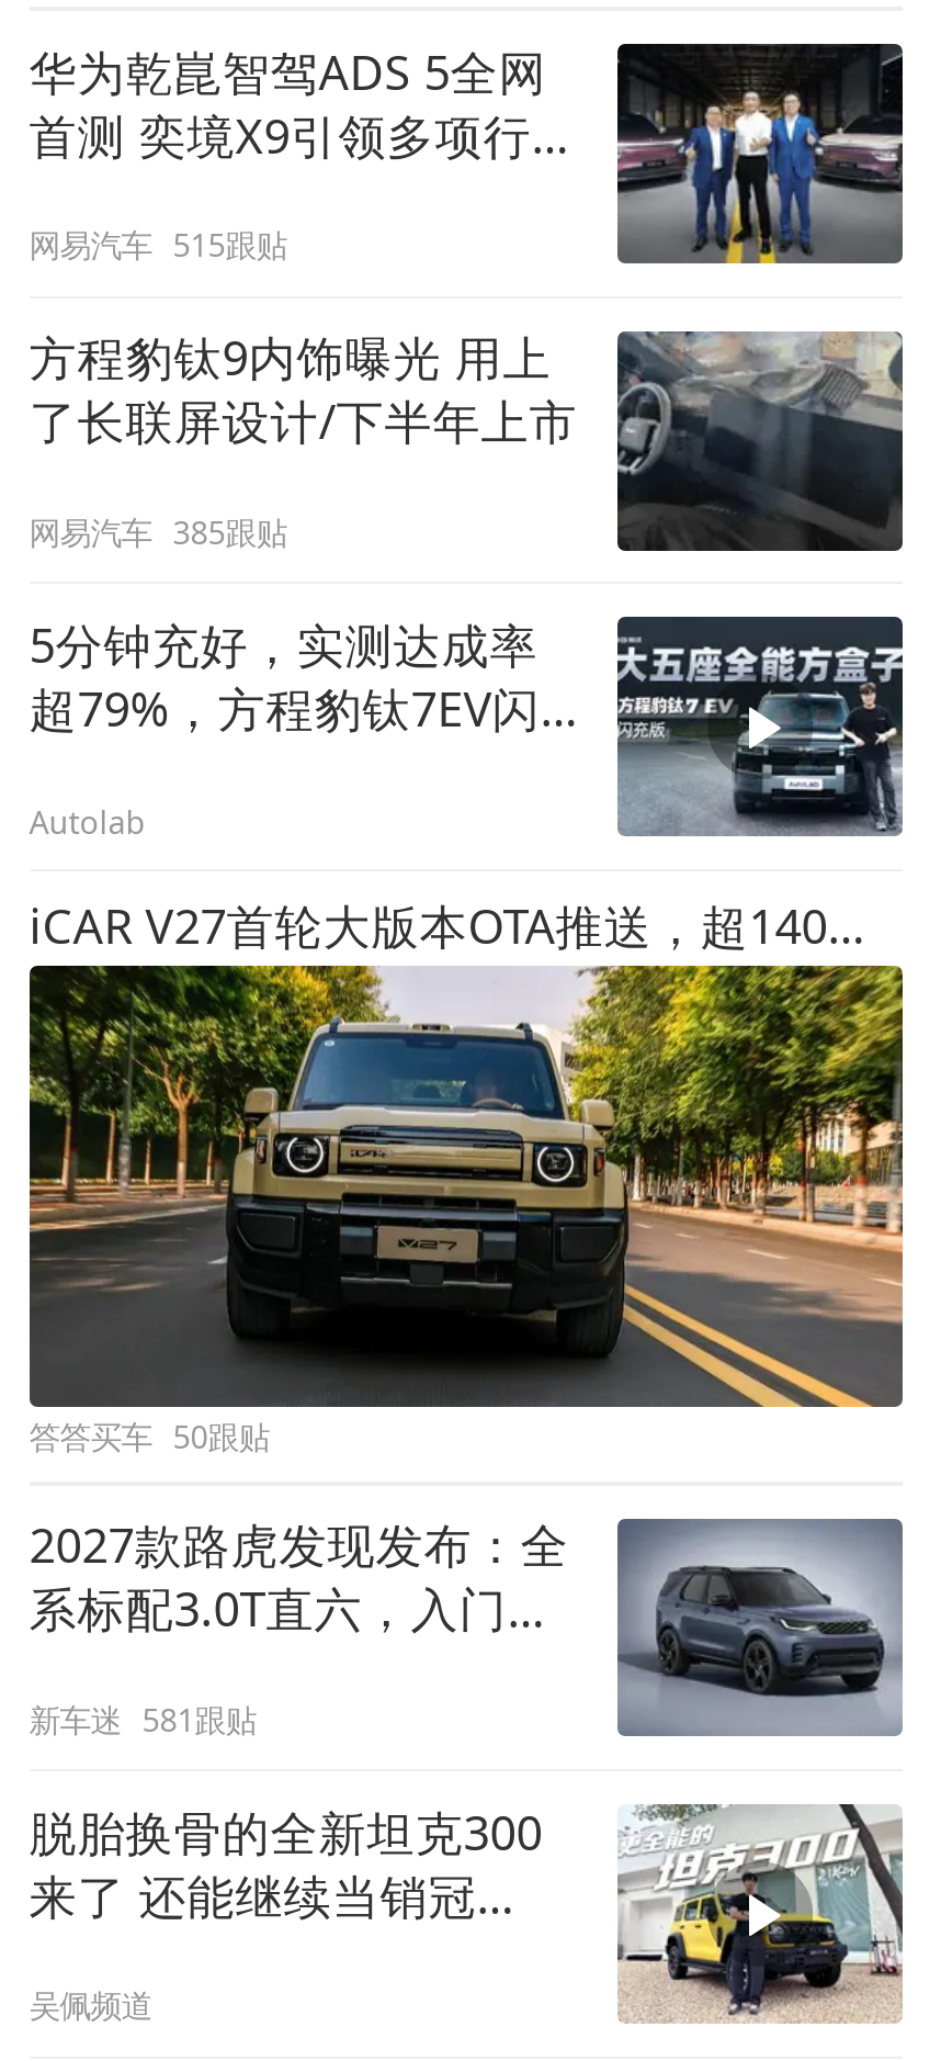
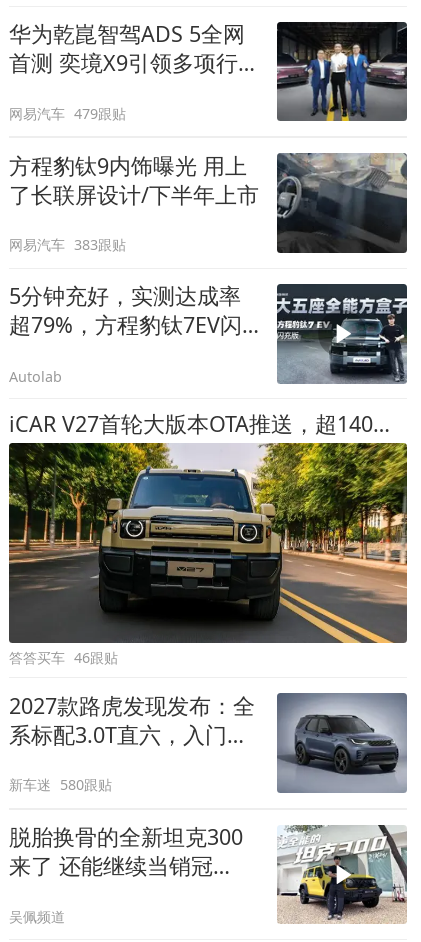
- 网易汽车 515跟贴
+ 网易汽车 479跟贴

- 网易汽车 385跟贴
+ 网易汽车 383跟贴

- 答答买车 50跟贴
+ 答答买车 46跟贴

- 新车迷 581跟贴
+ 新车迷 580跟贴
